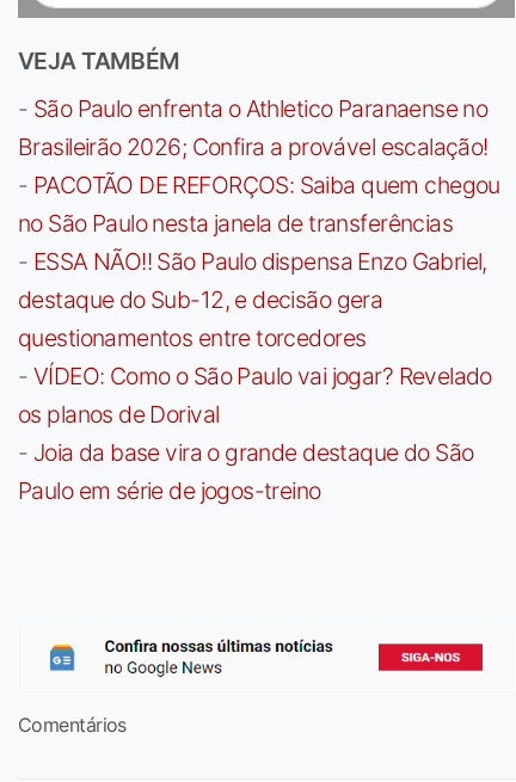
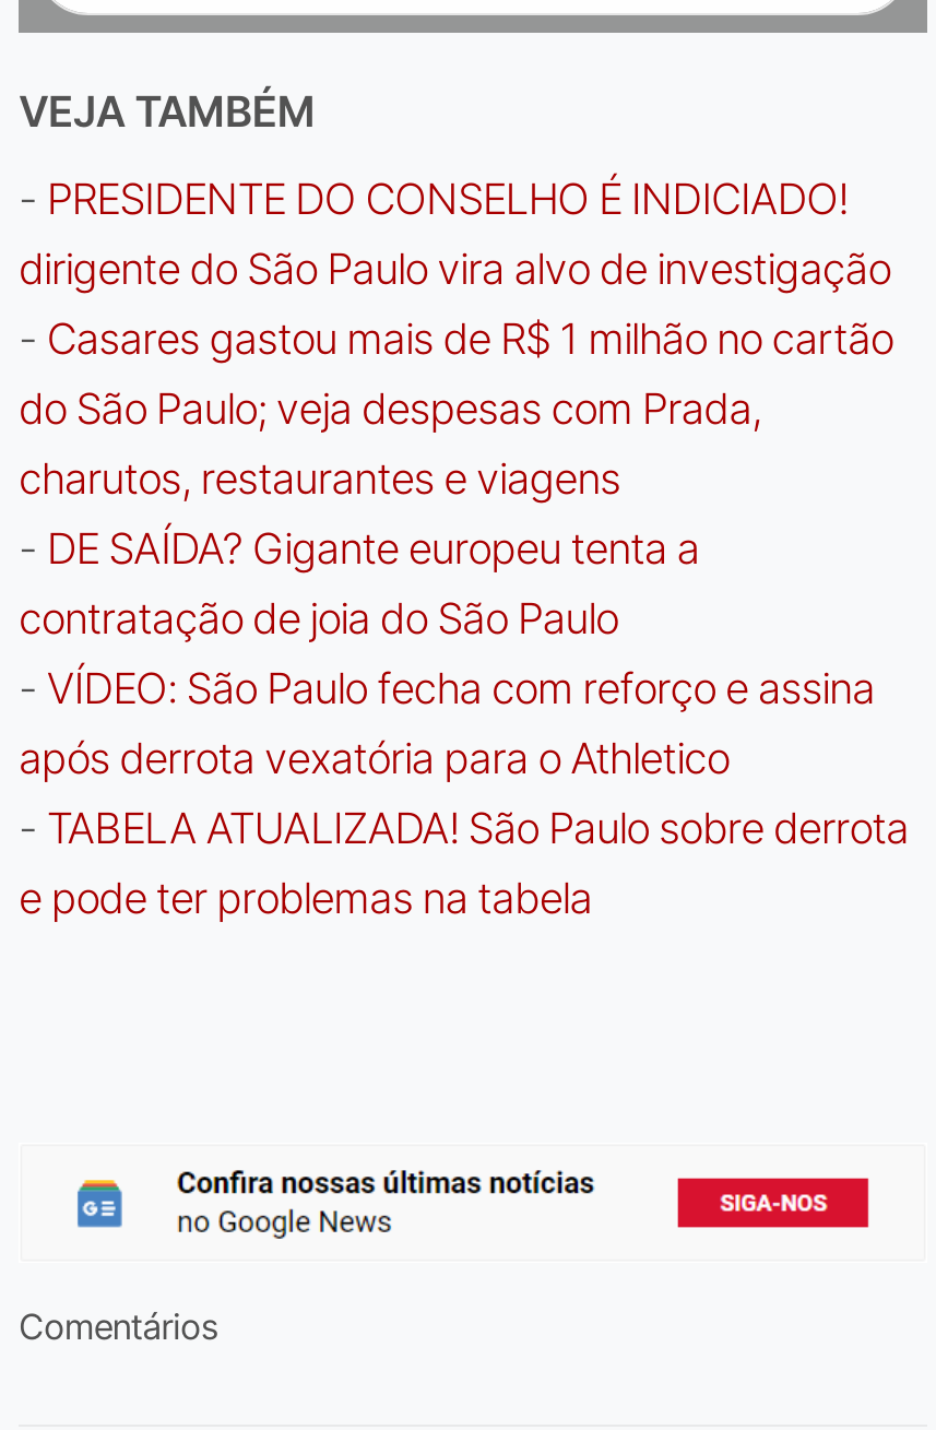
- - São Paulo enfrenta o Athletico Paranaense no
- Brasileirão 2026; Confira a provável escalação!
- - PACOTÃO DE REFORÇOS: Saiba quem chegou
- no São Paulo nesta janela de transferências
- - ESSA NÃO!! São Paulo dispensa Enzo Gabriel,
- destaque do Sub-12, e decisão gera
- questionamentos entre torcedores
- - VÍDEO: Como o São Paulo vai jogar? Revelado
- os planos de Dorival
- - Joia da base vira o grande destaque do São
- Paulo em série de jogos-treino
+ - PRESIDENTE DO CONSELHO É INDICIADO!
+ dirigente do São Paulo vira alvo de investigação
+ - Casares gastou mais de R$ 1 milhão no cartão
+ do São Paulo; veja despesas com Prada,
+ charutos, restaurantes e viagens
+ - DE SAÍDA? Gigante europeu tenta a
+ contratação de joia do São Paulo
+ - VÍDEO: São Paulo fecha com reforço e assina
+ após derrota vexatória para o Athletico
+ - TABELA ATUALIZADA! São Paulo sobre derrota
+ e pode ter problemas na tabela
